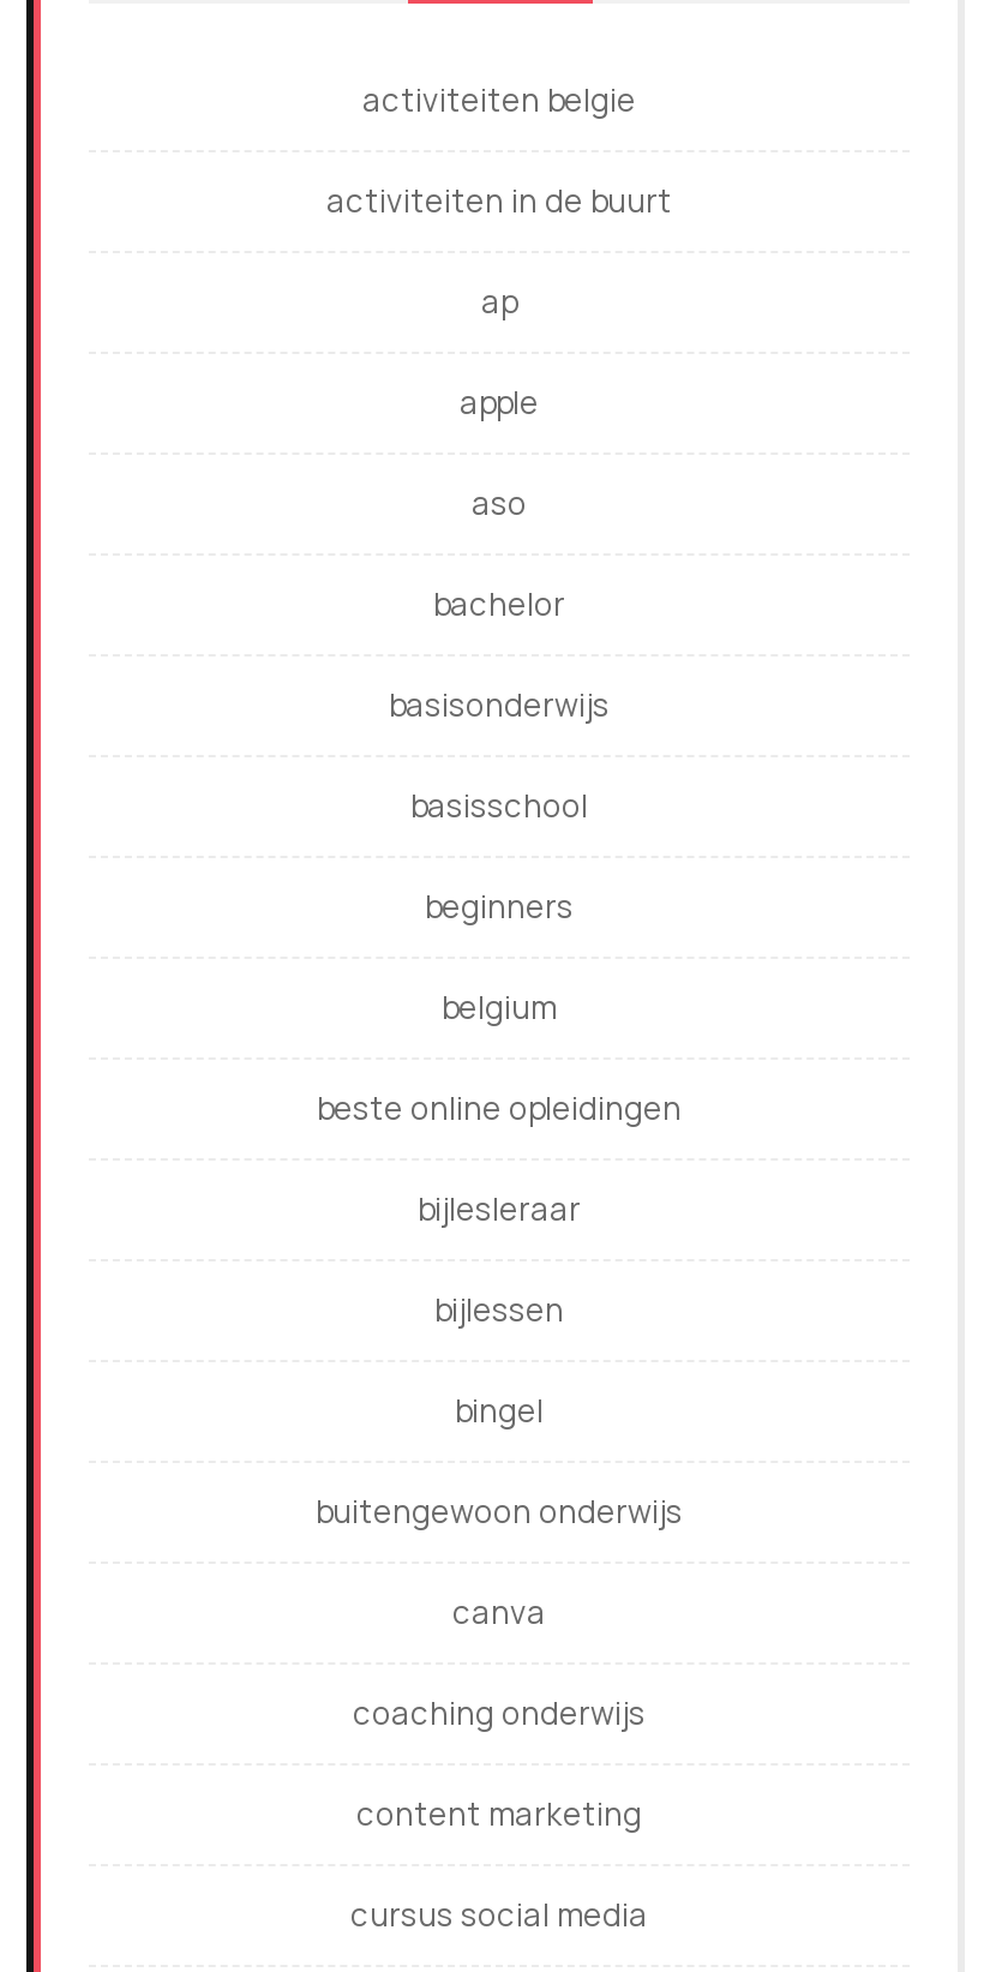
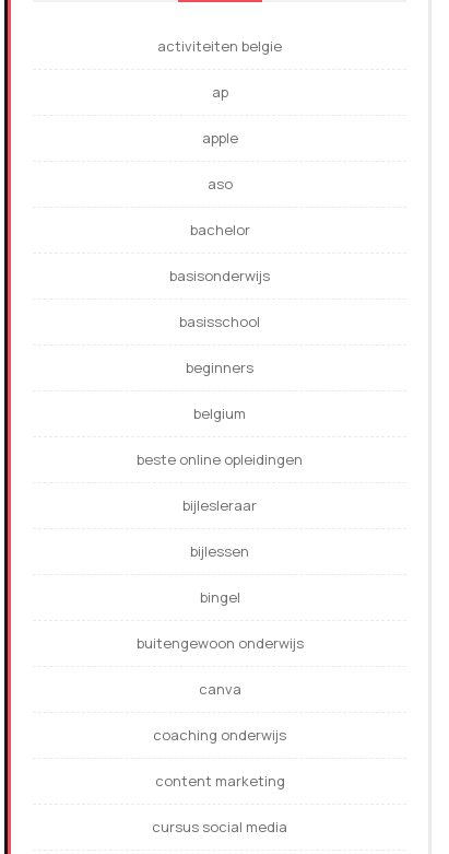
- activiteiten in de buurt
